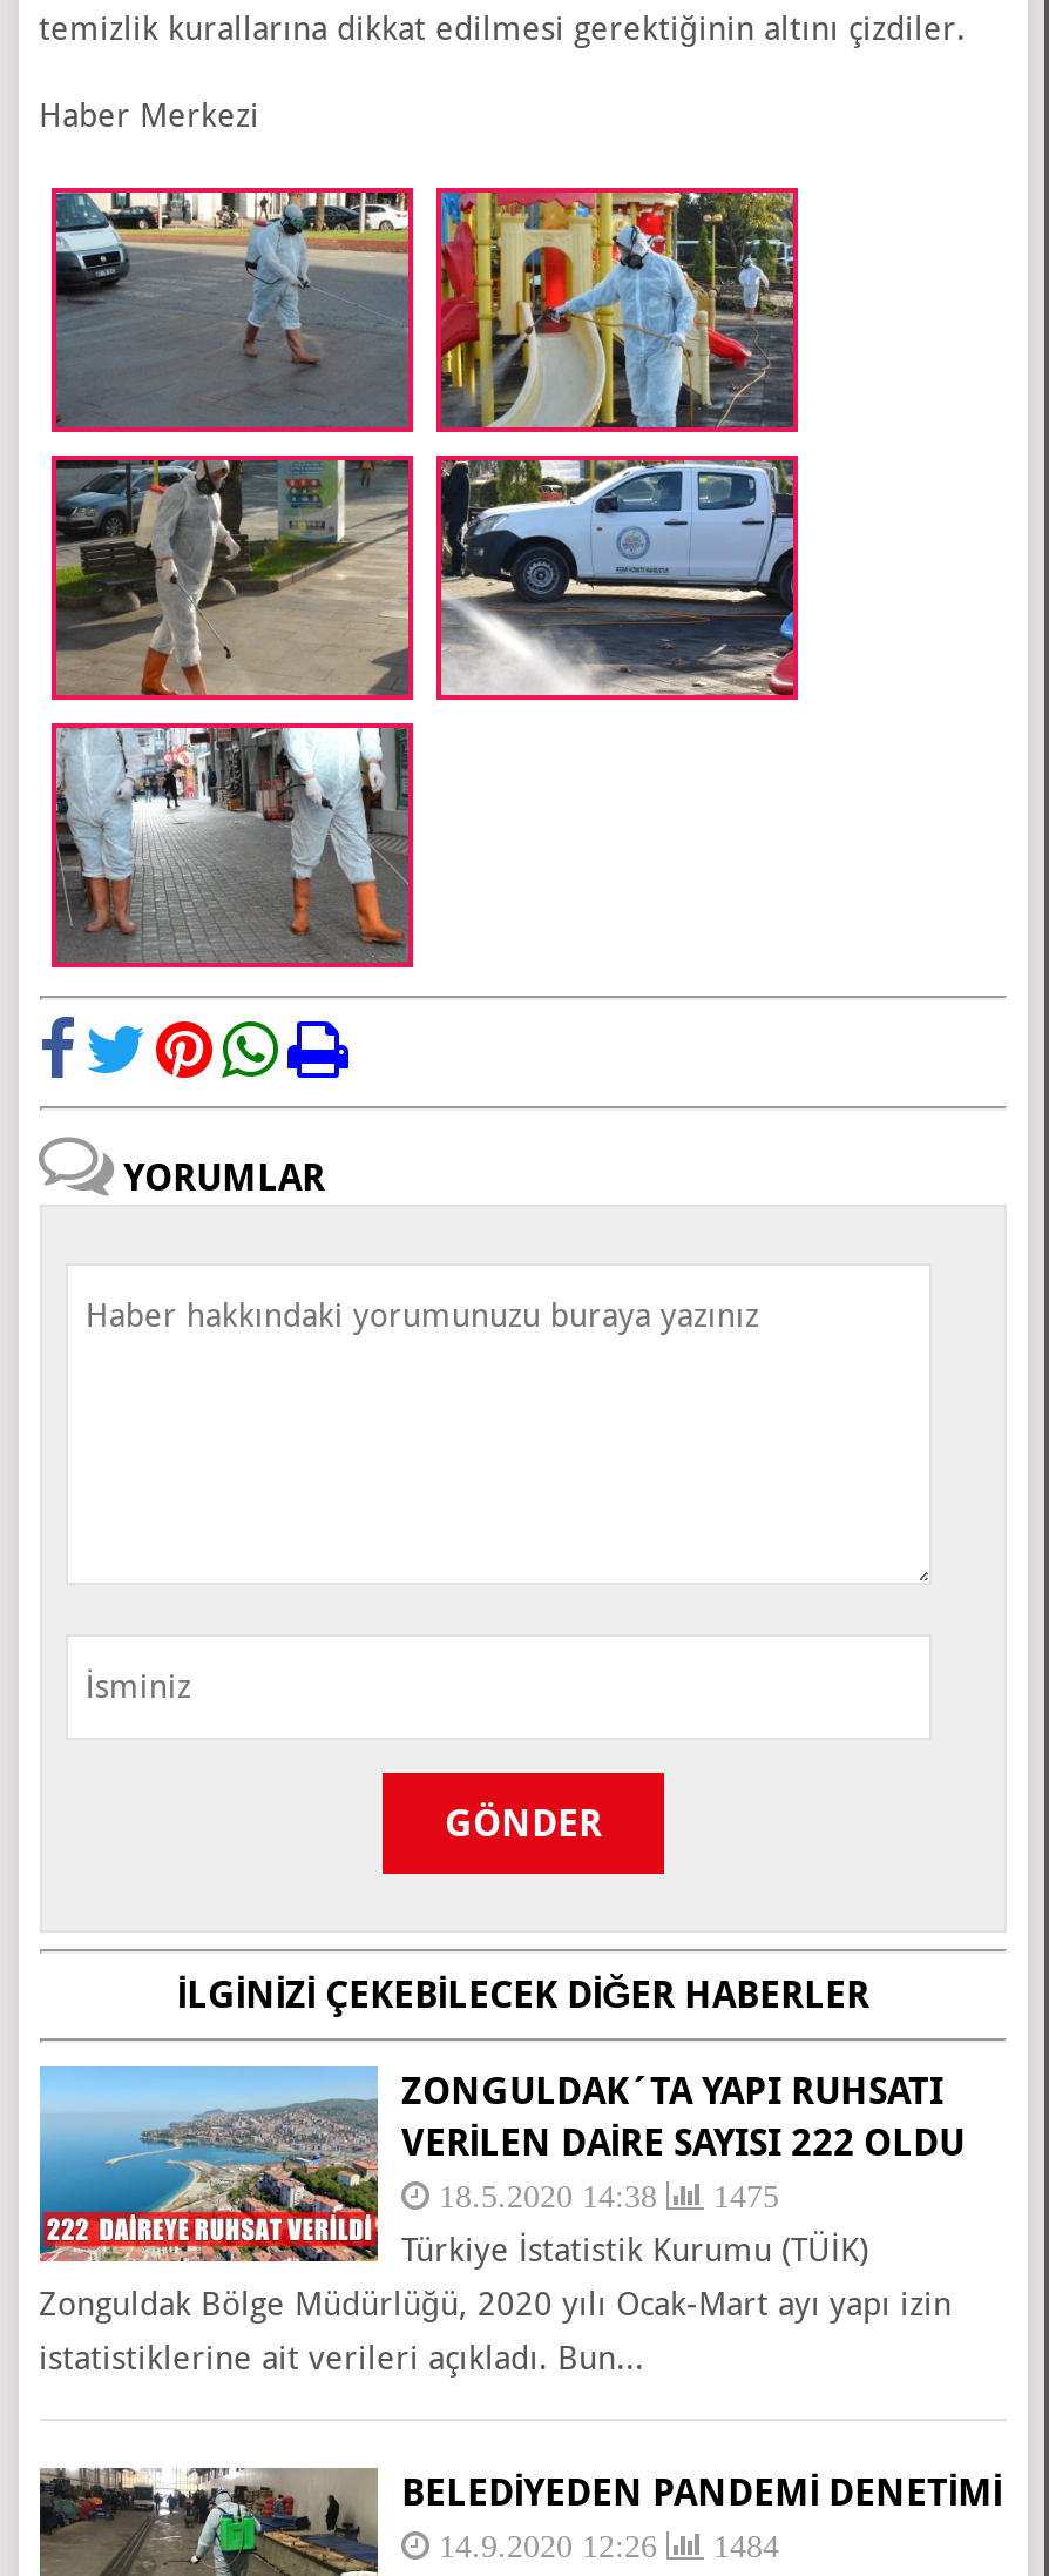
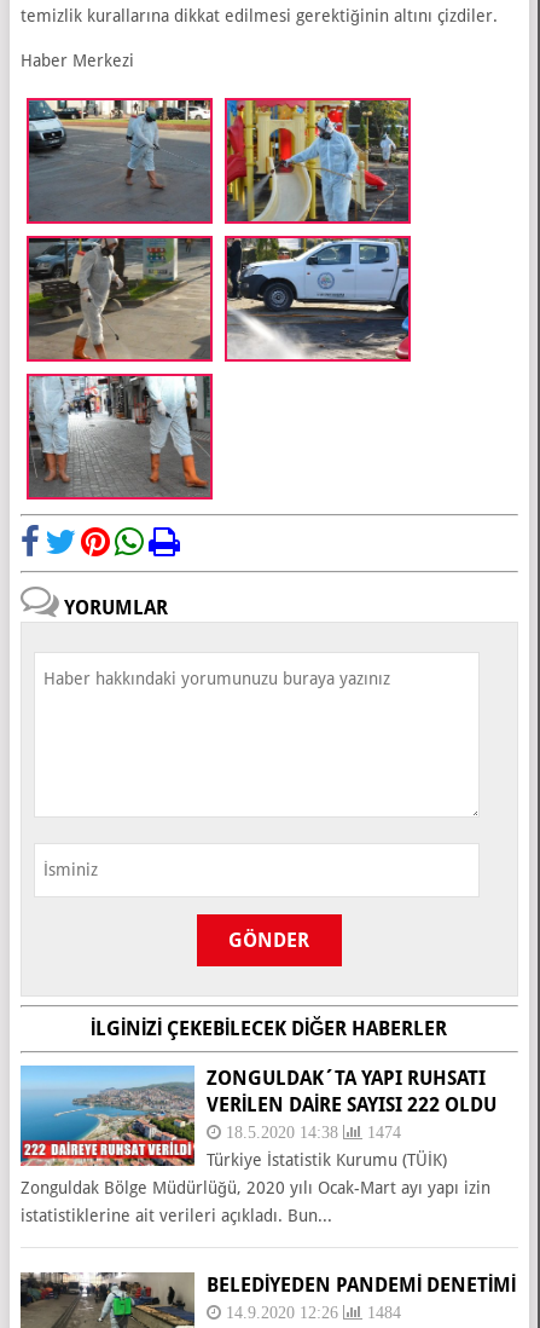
- 18.5.2020 14:38 1475
+ 18.5.2020 14:38 1474
